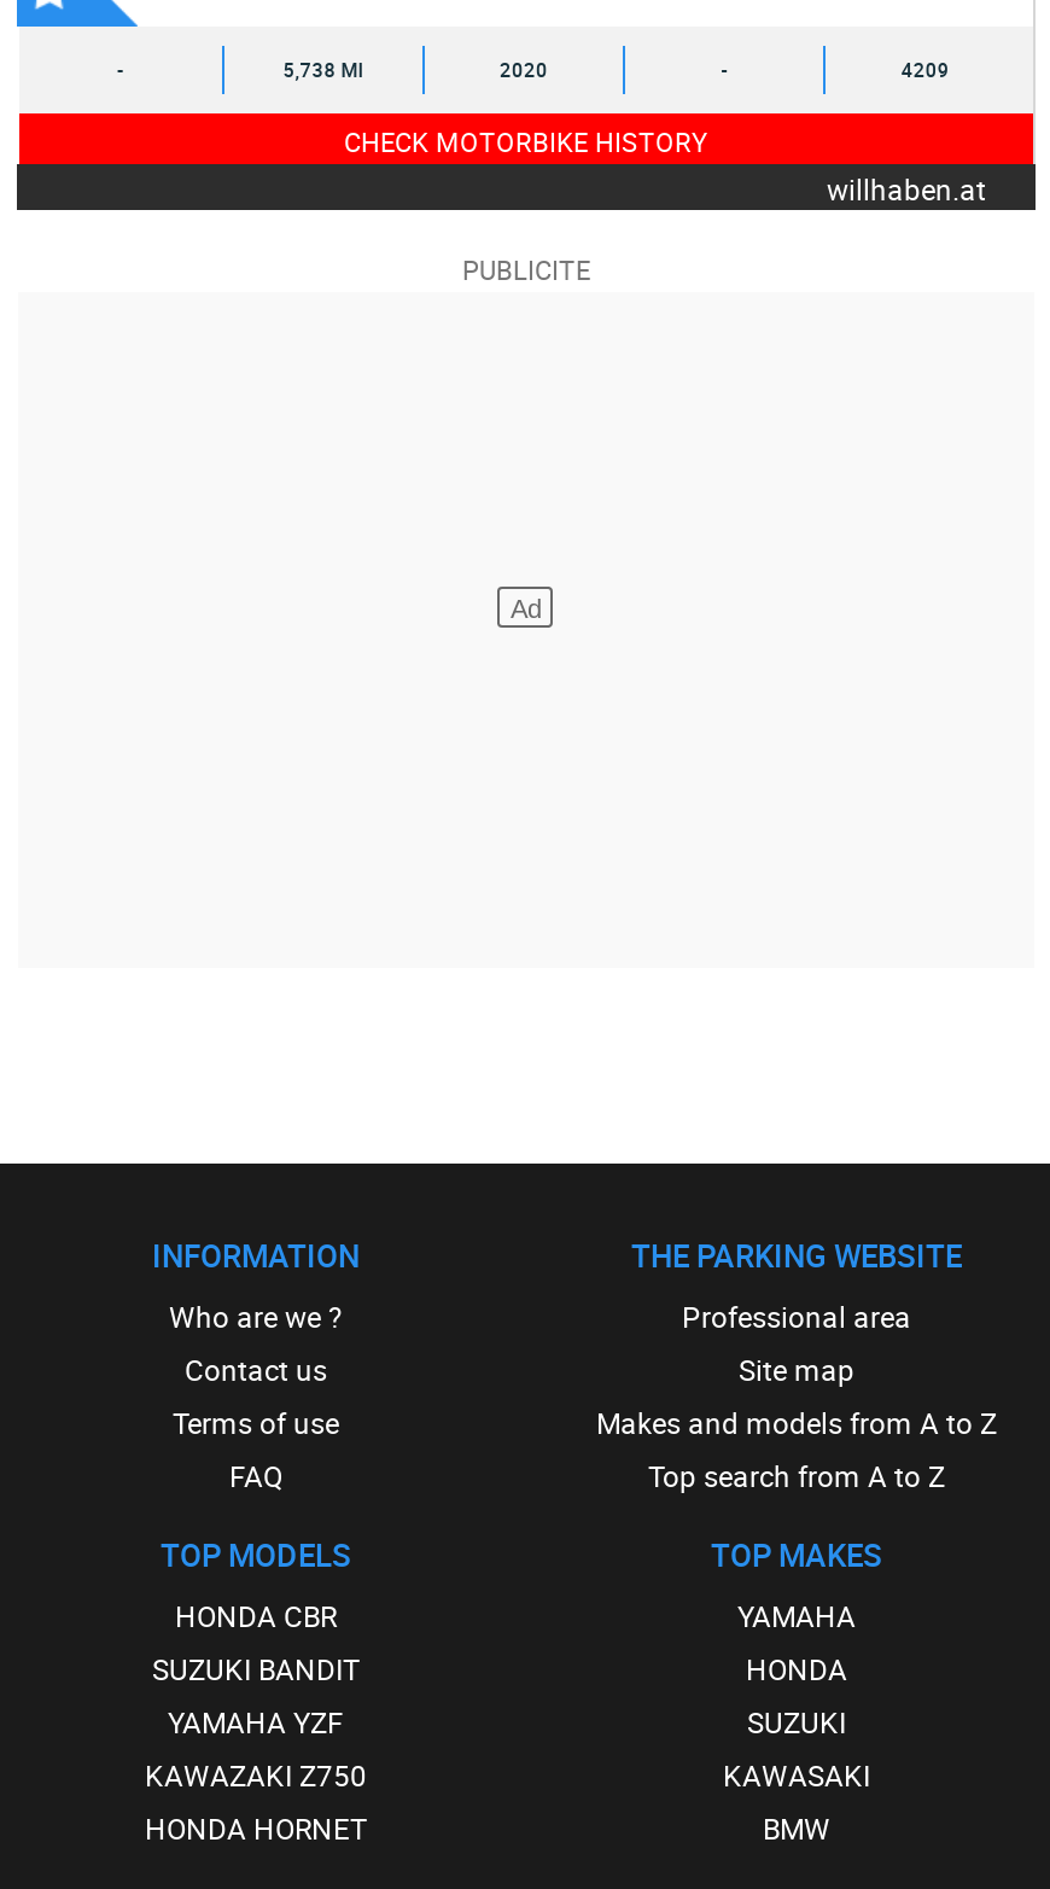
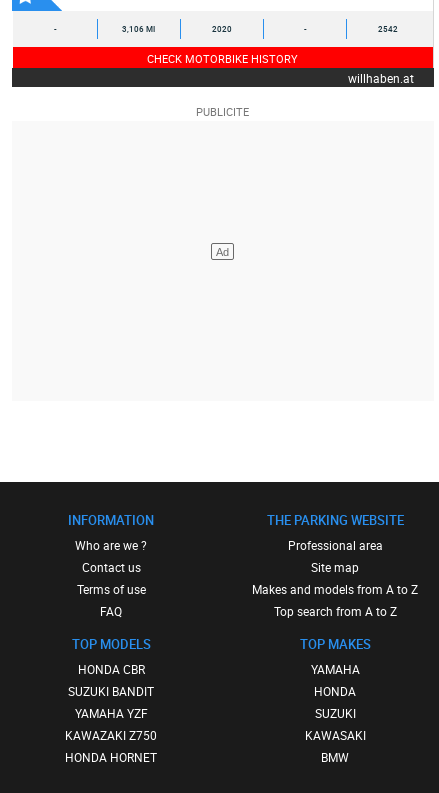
- 5,738 MI
+ 3,106 MI

- 4209
+ 2542
